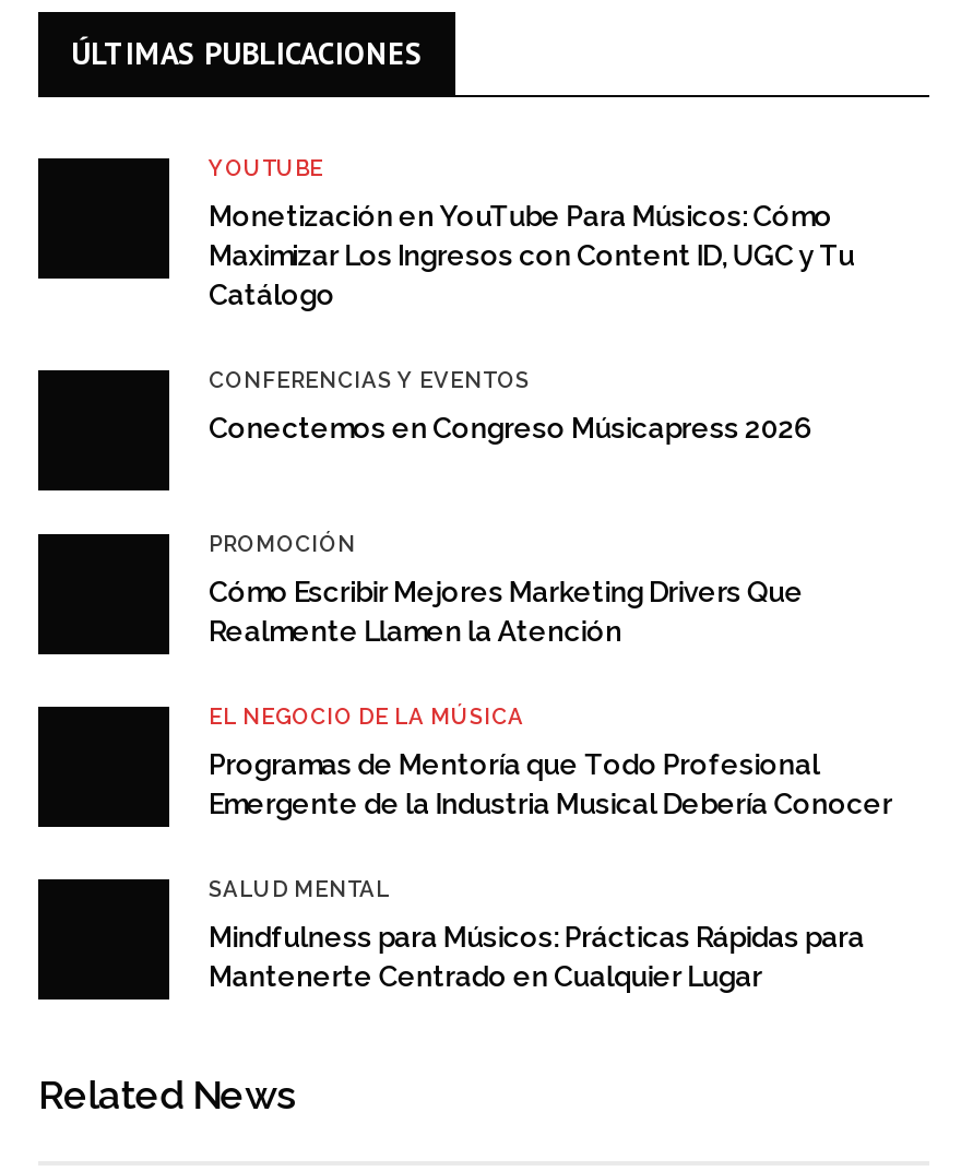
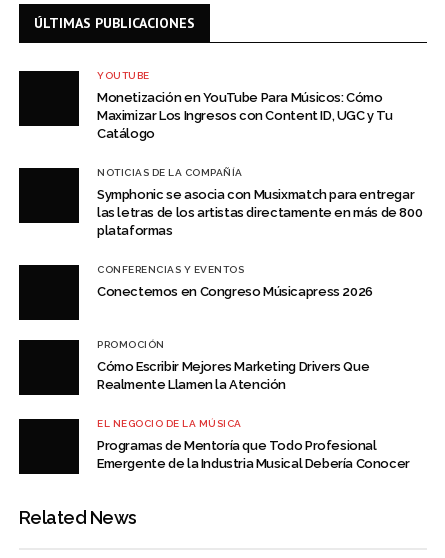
+ NOTICIAS DE LA COMPAÑÍA
+ Symphonic se asocia con Musixmatch para entregar
+ las letras de los artistas directamente en más de 800
+ plataformas

moved down: CONFERENCIAS Y EVENTOS | Conectemos en Congreso Músicapress 2026 | PROMOCIÓN | Cómo Escribir Mejores Marketing Drivers Que | Realmente Llamen la Atención | EL NEGOCIO DE LA MÚSICA | Programas de Mentoría que Todo Profesional | Emergente de la Industria Musical Debería Conocer

- SALUD MENTAL
- Mindfulness para Músicos: Prácticas Rápidas para
- Mantenerte Centrado en Cualquier Lugar
